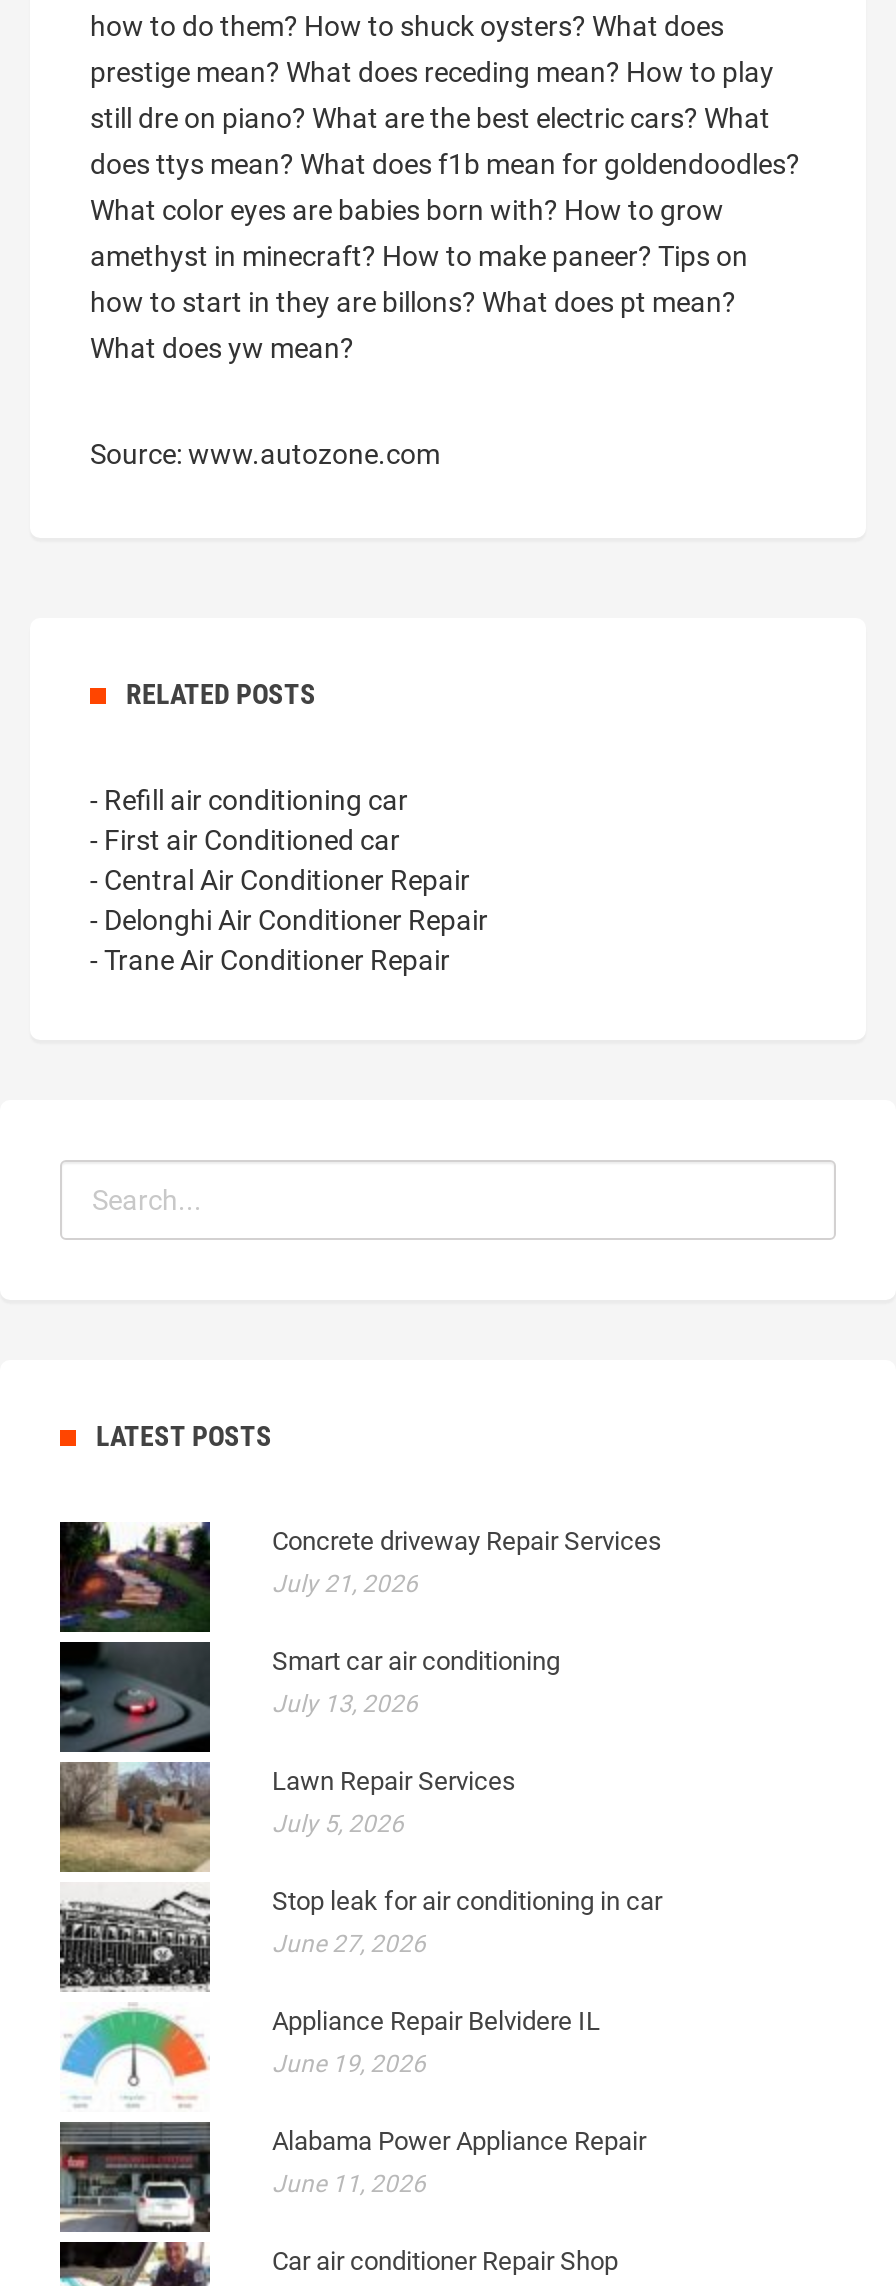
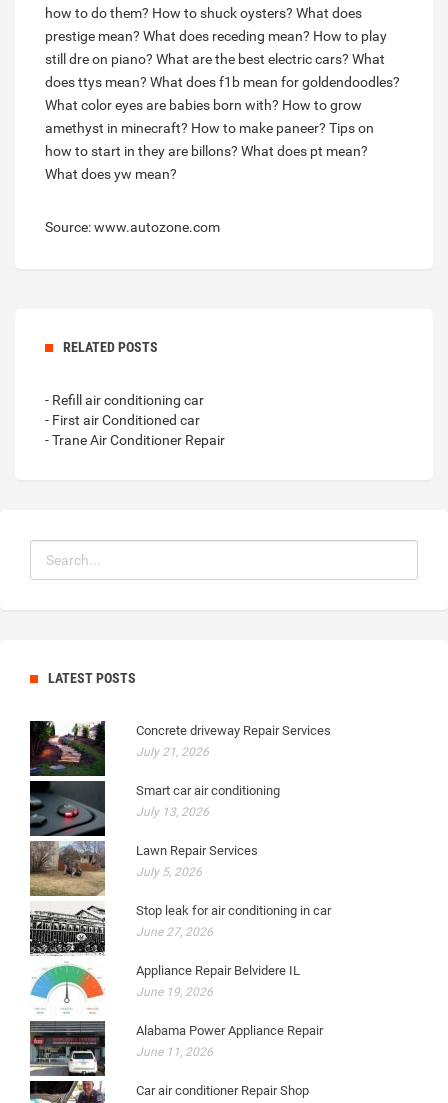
- - Central Air Conditioner Repair
- - Delonghi Air Conditioner Repair
